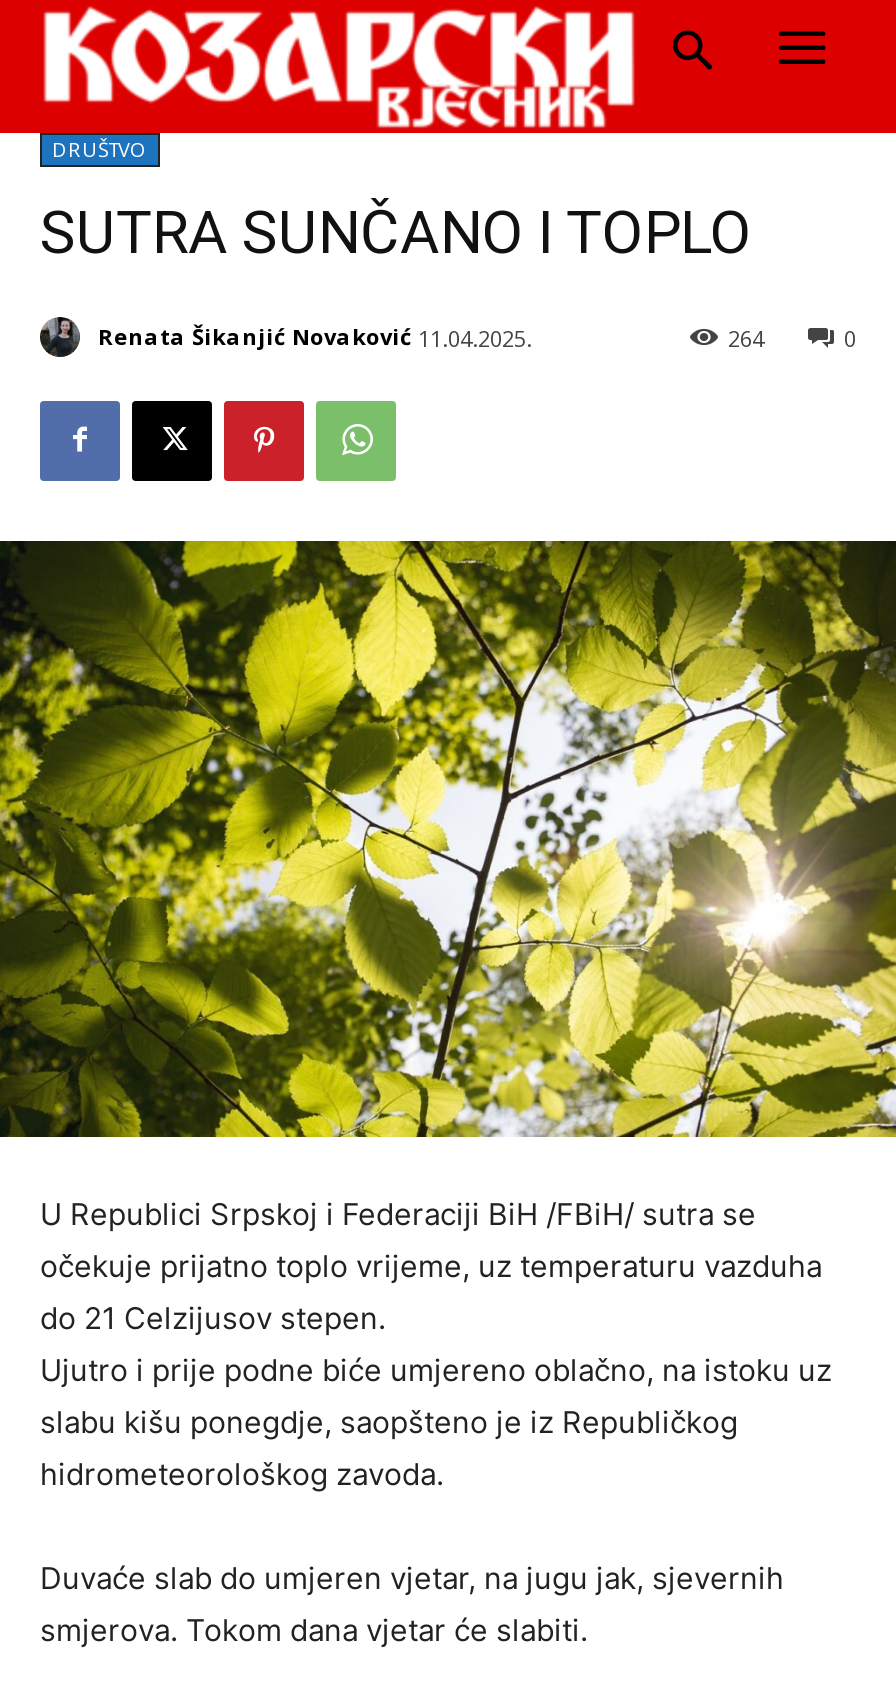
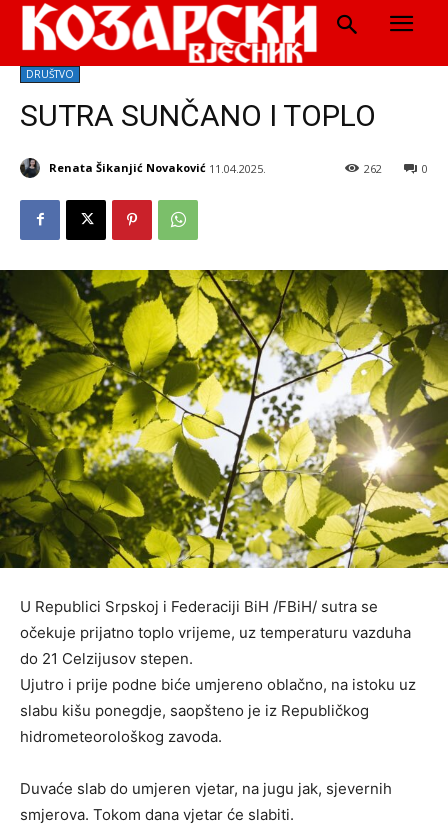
- 264
+ 262
